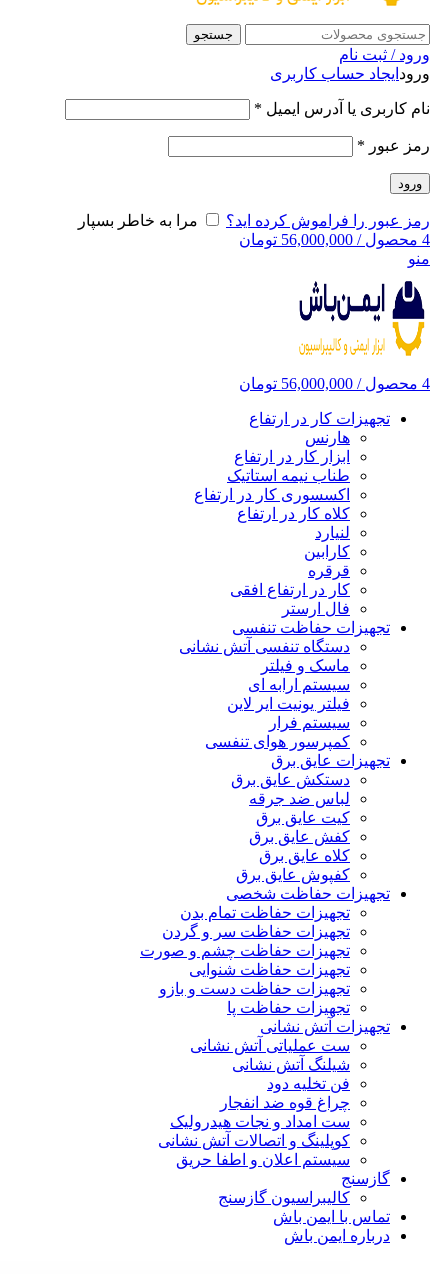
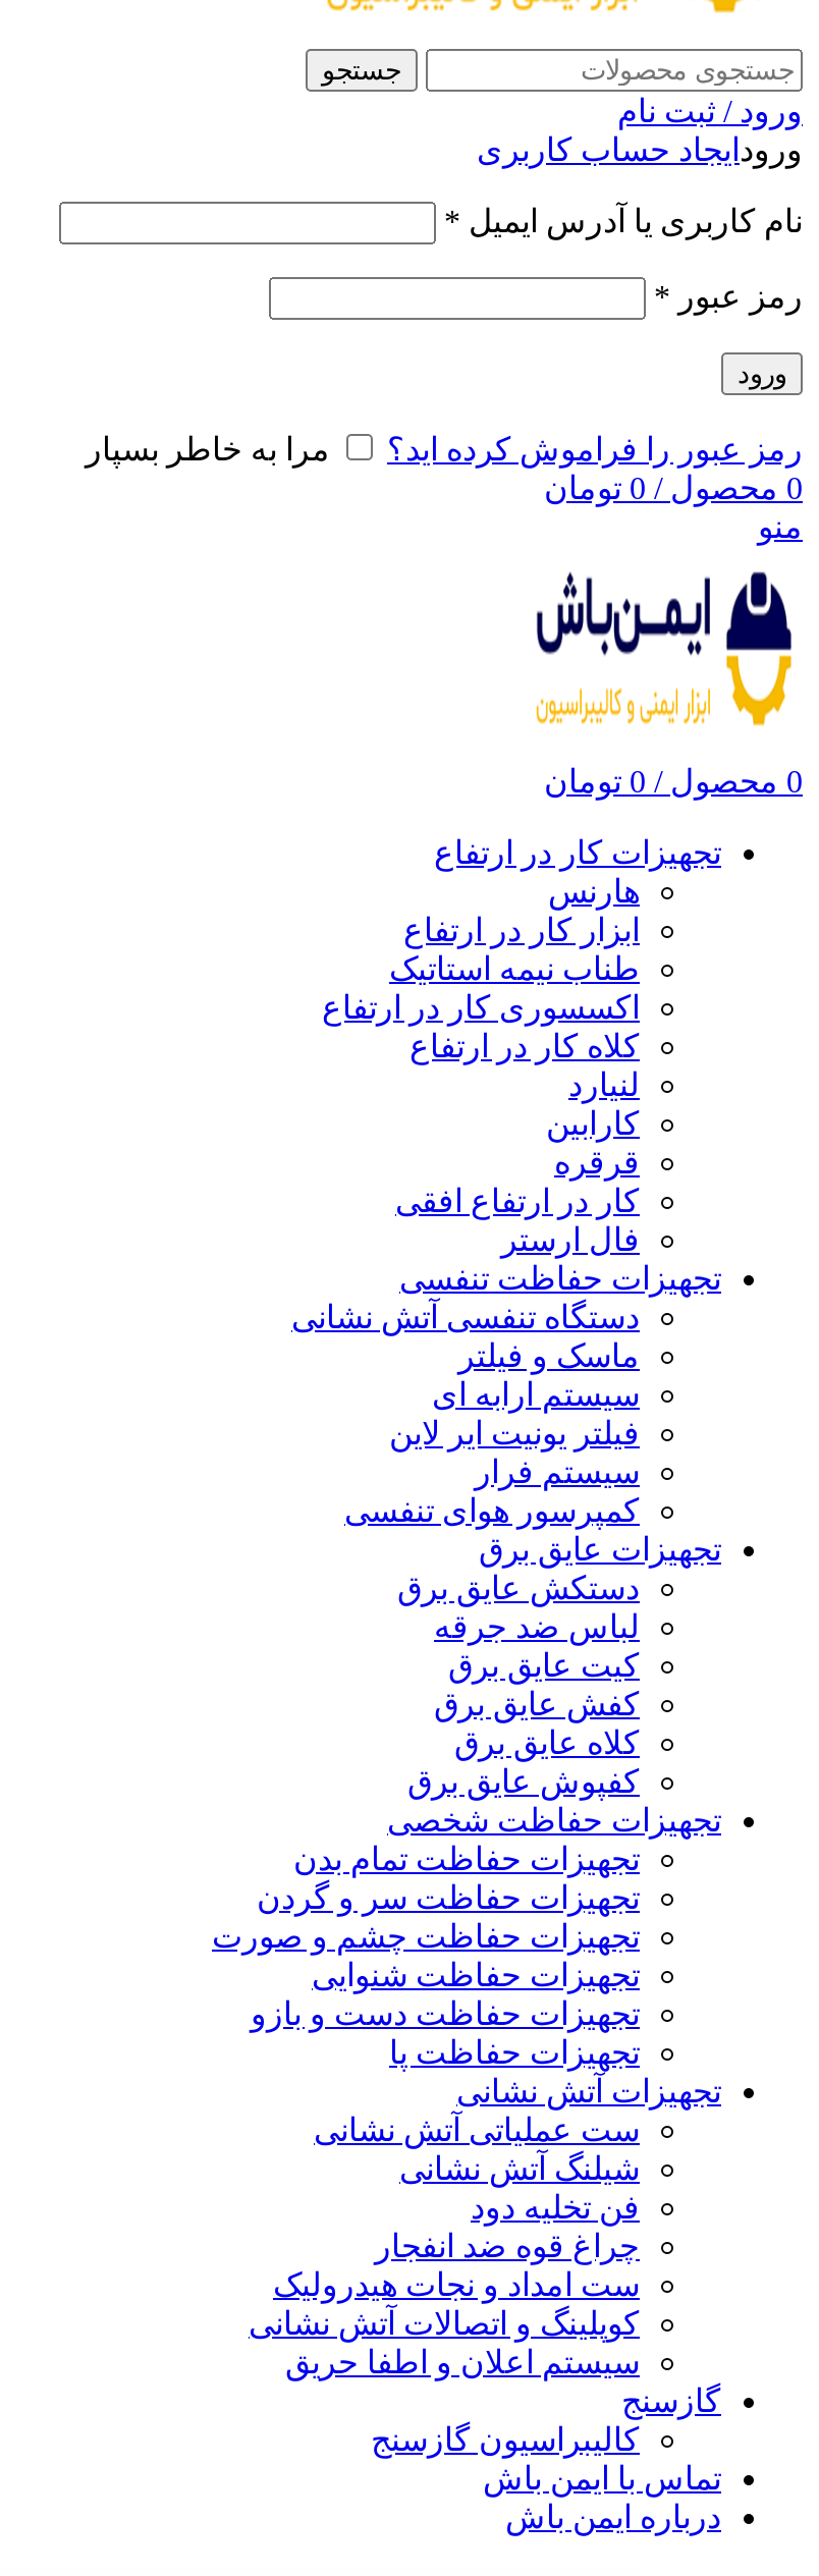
- 4 محصول / 56,000,000 تومان
+ 0 محصول / 0 تومان

- 4 محصول / 56,000,000 تومان
+ 0 محصول / 0 تومان
